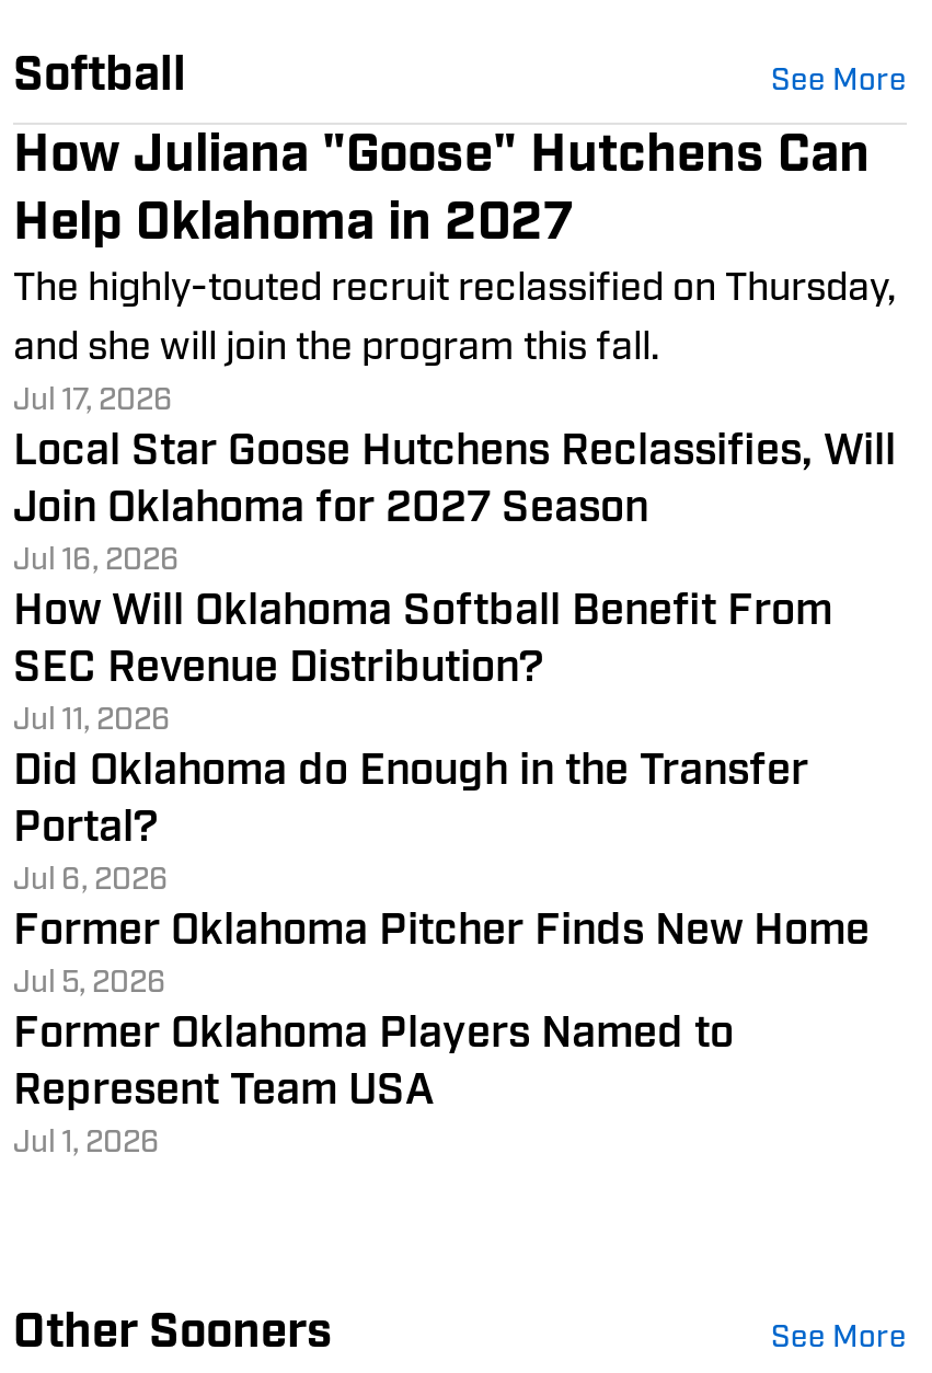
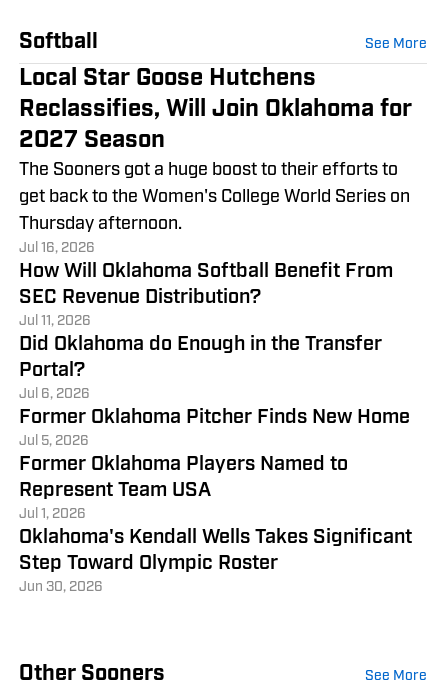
- How Juliana "Goose" Hutchens Can
- Help Oklahoma in 2027
- The highly-touted recruit reclassified on Thursday,
- and she will join the program this fall.
- Jul 17, 2026
- Local Star Goose Hutchens Reclassifies, Will
- Join Oklahoma for 2027 Season
+ Local Star Goose Hutchens
+ Reclassifies, Will Join Oklahoma for
+ 2027 Season
+ The Sooners got a huge boost to their efforts to
+ get back to the Women's College World Series on
+ Thursday afternoon.

+ Oklahoma's Kendall Wells Takes Significant
+ Step Toward Olympic Roster
+ Jun 30, 2026
